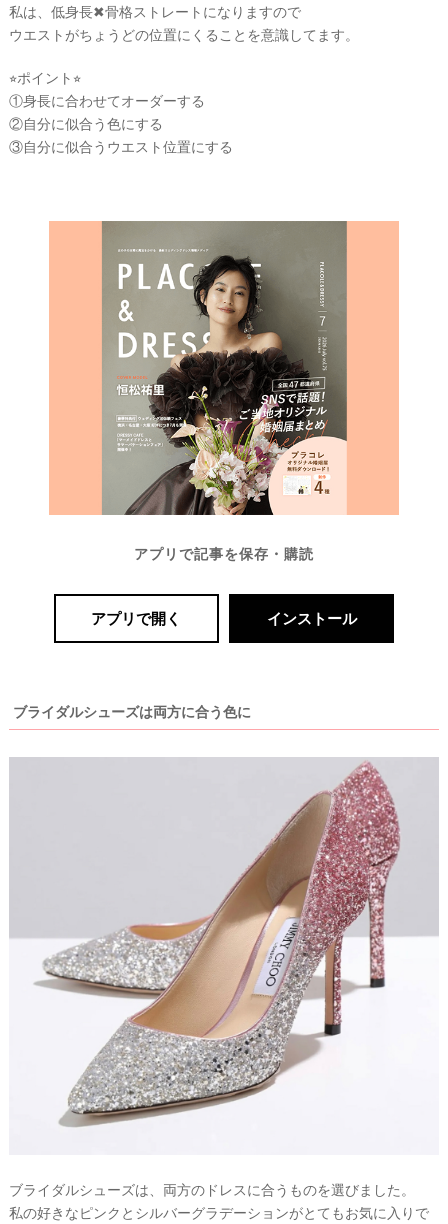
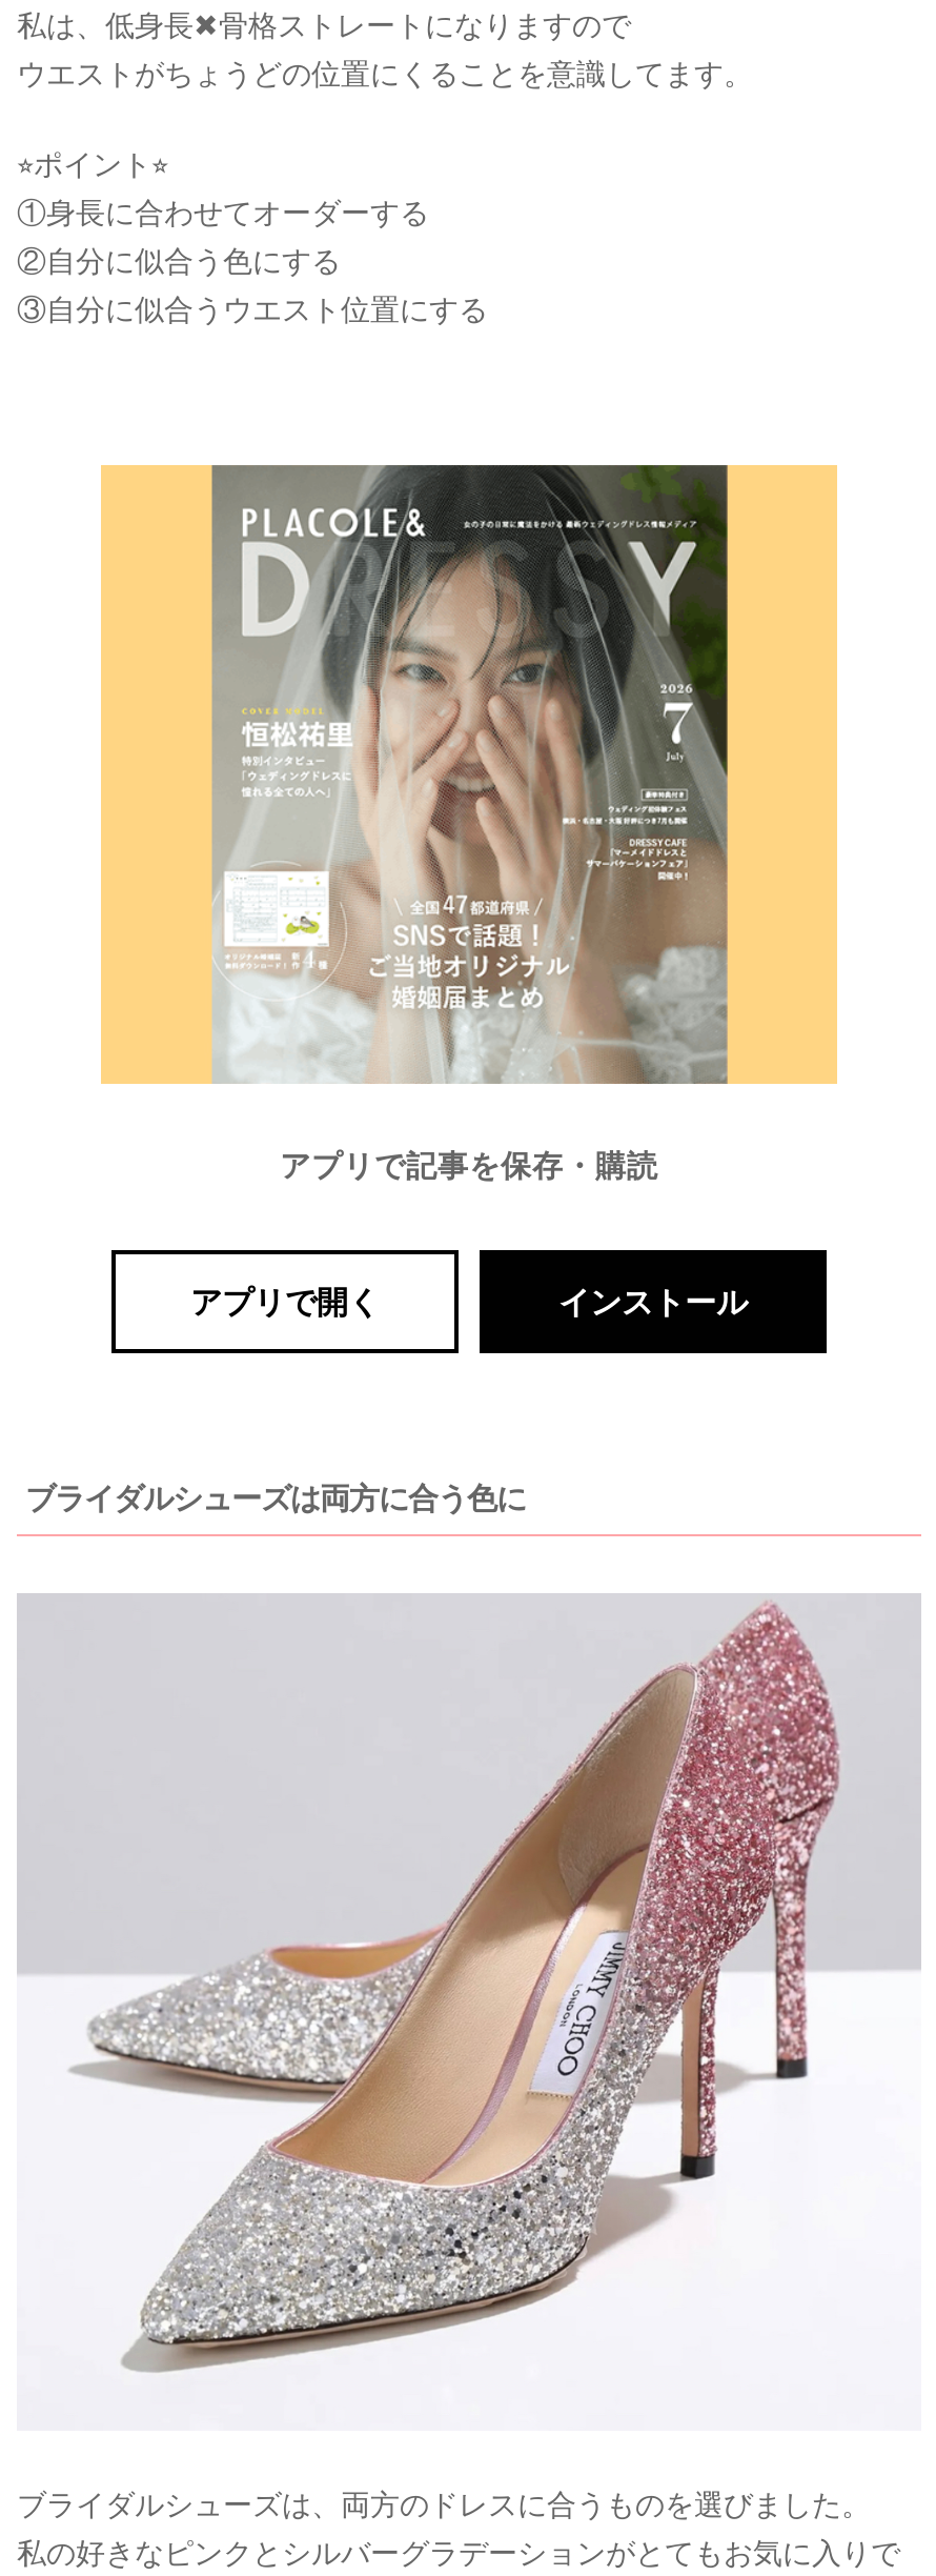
- [image]
+ [image]
